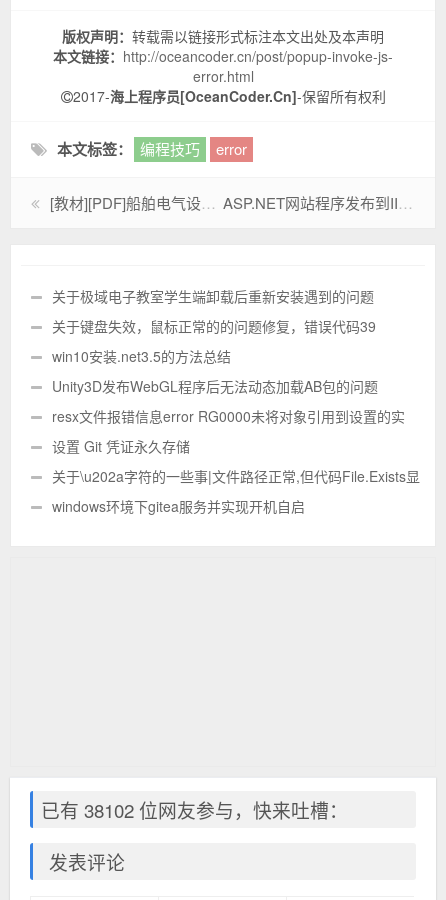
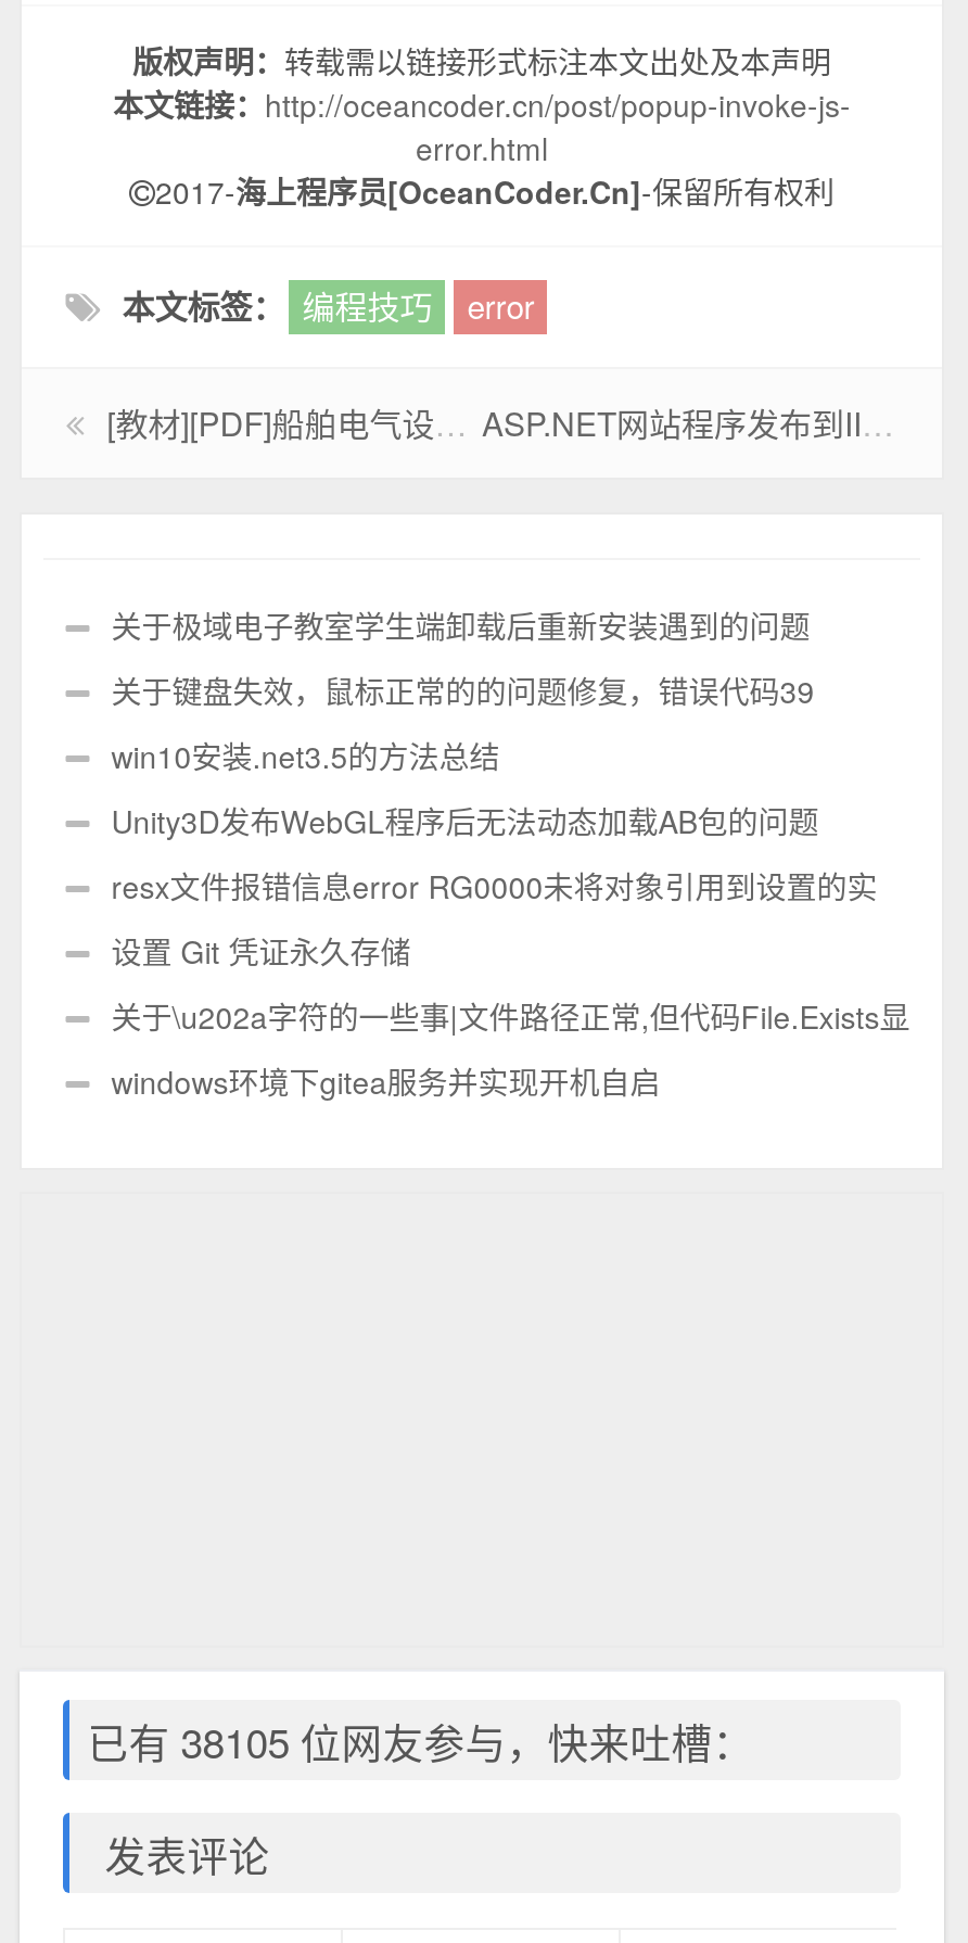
- 已有 38102 位网友参与，快来吐槽：
+ 已有 38105 位网友参与，快来吐槽：
